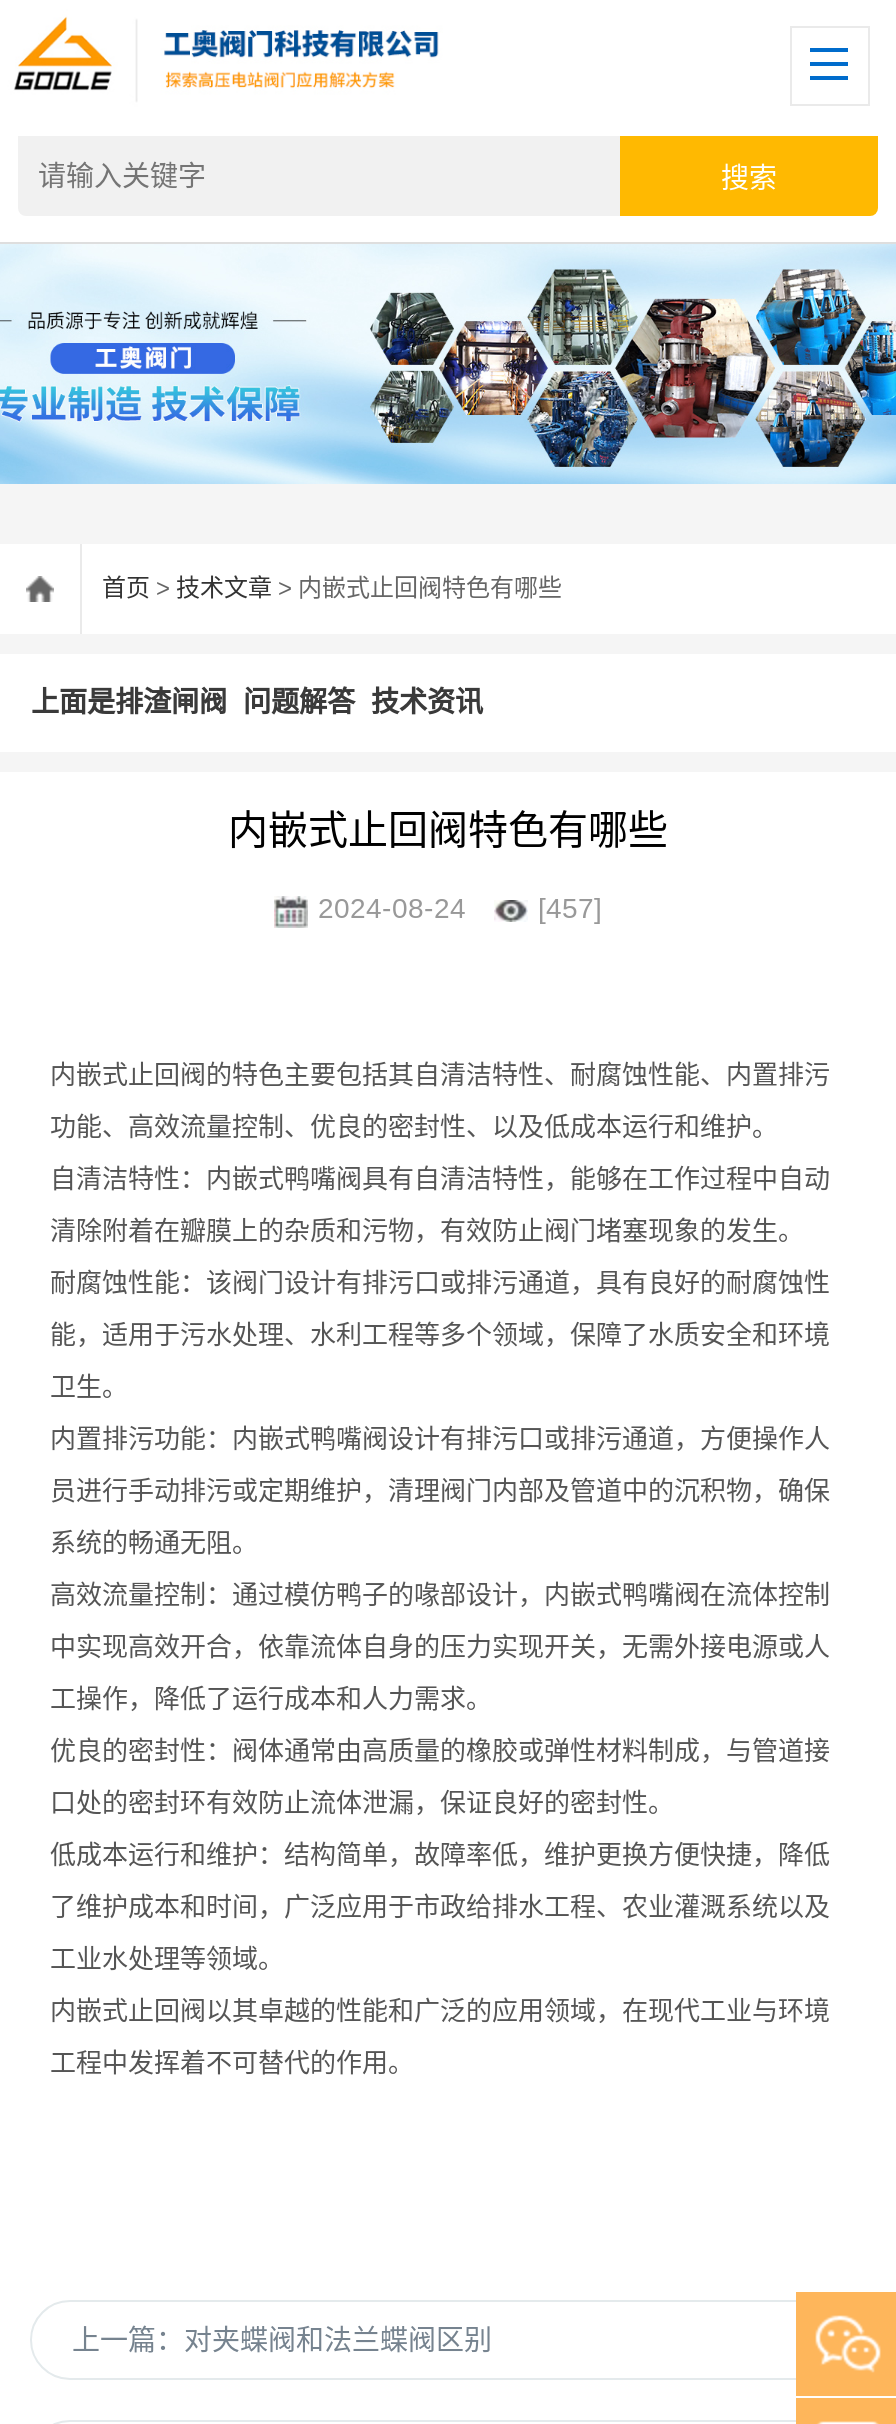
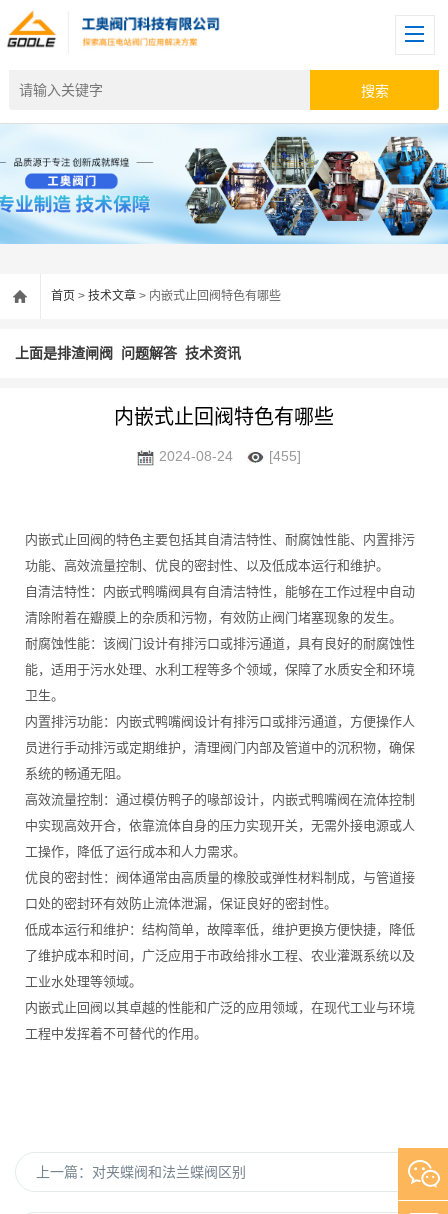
- [457]
+ [455]
